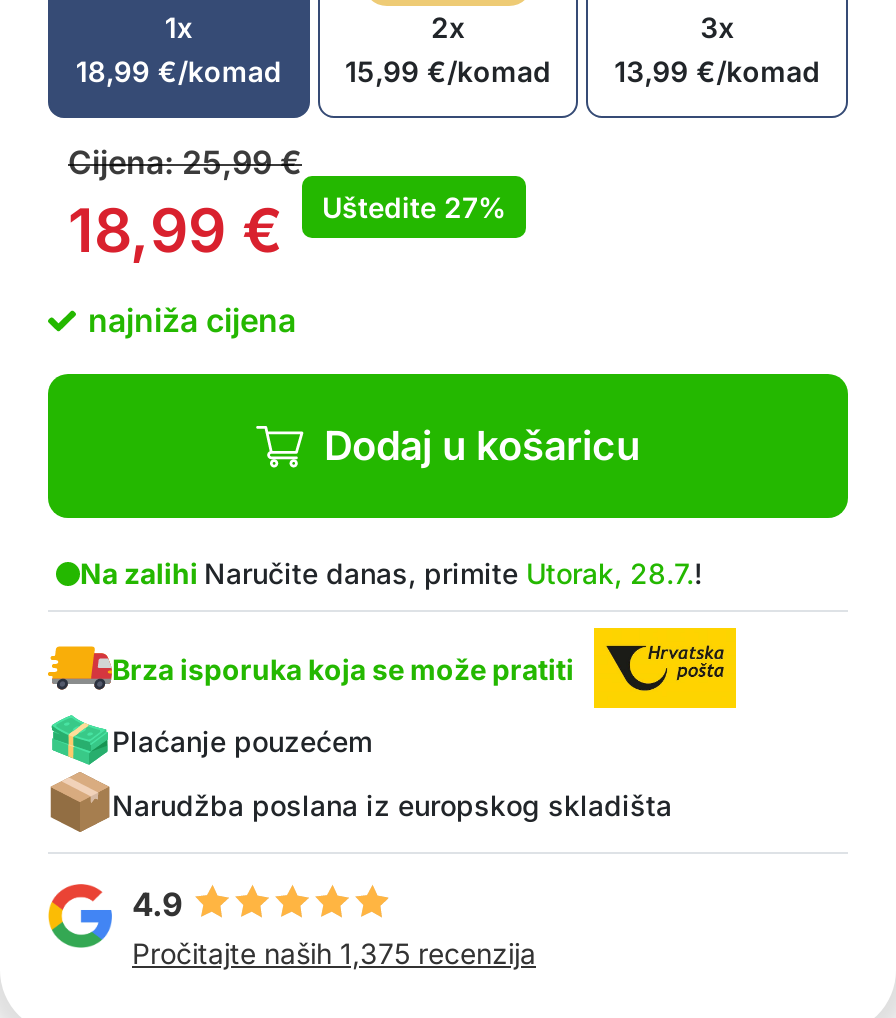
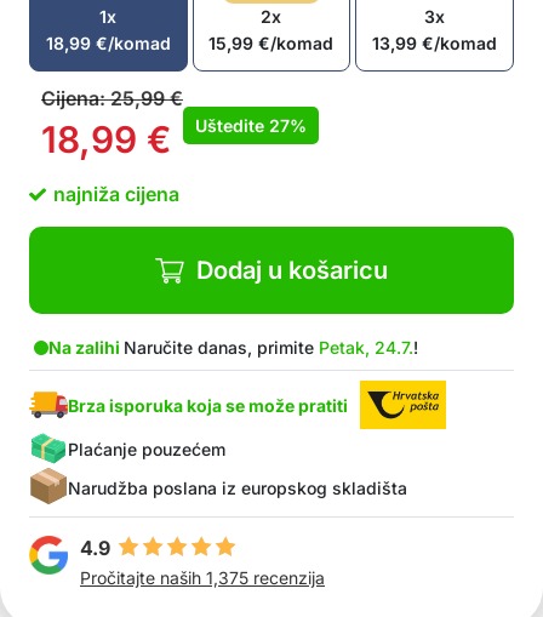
- Na zalihi Naručite danas, primite Utorak, 28.7.!
+ Na zalihi Naručite danas, primite Petak, 24.7.!
